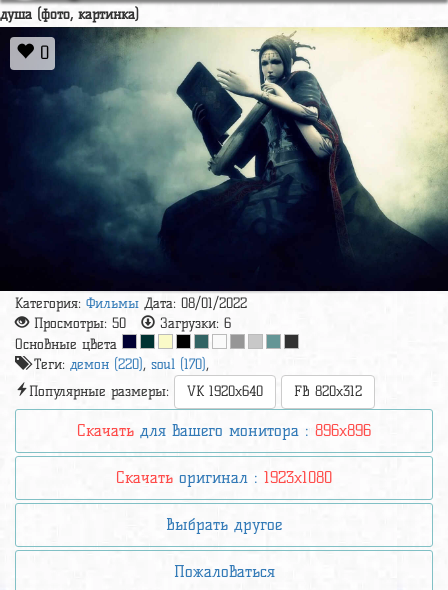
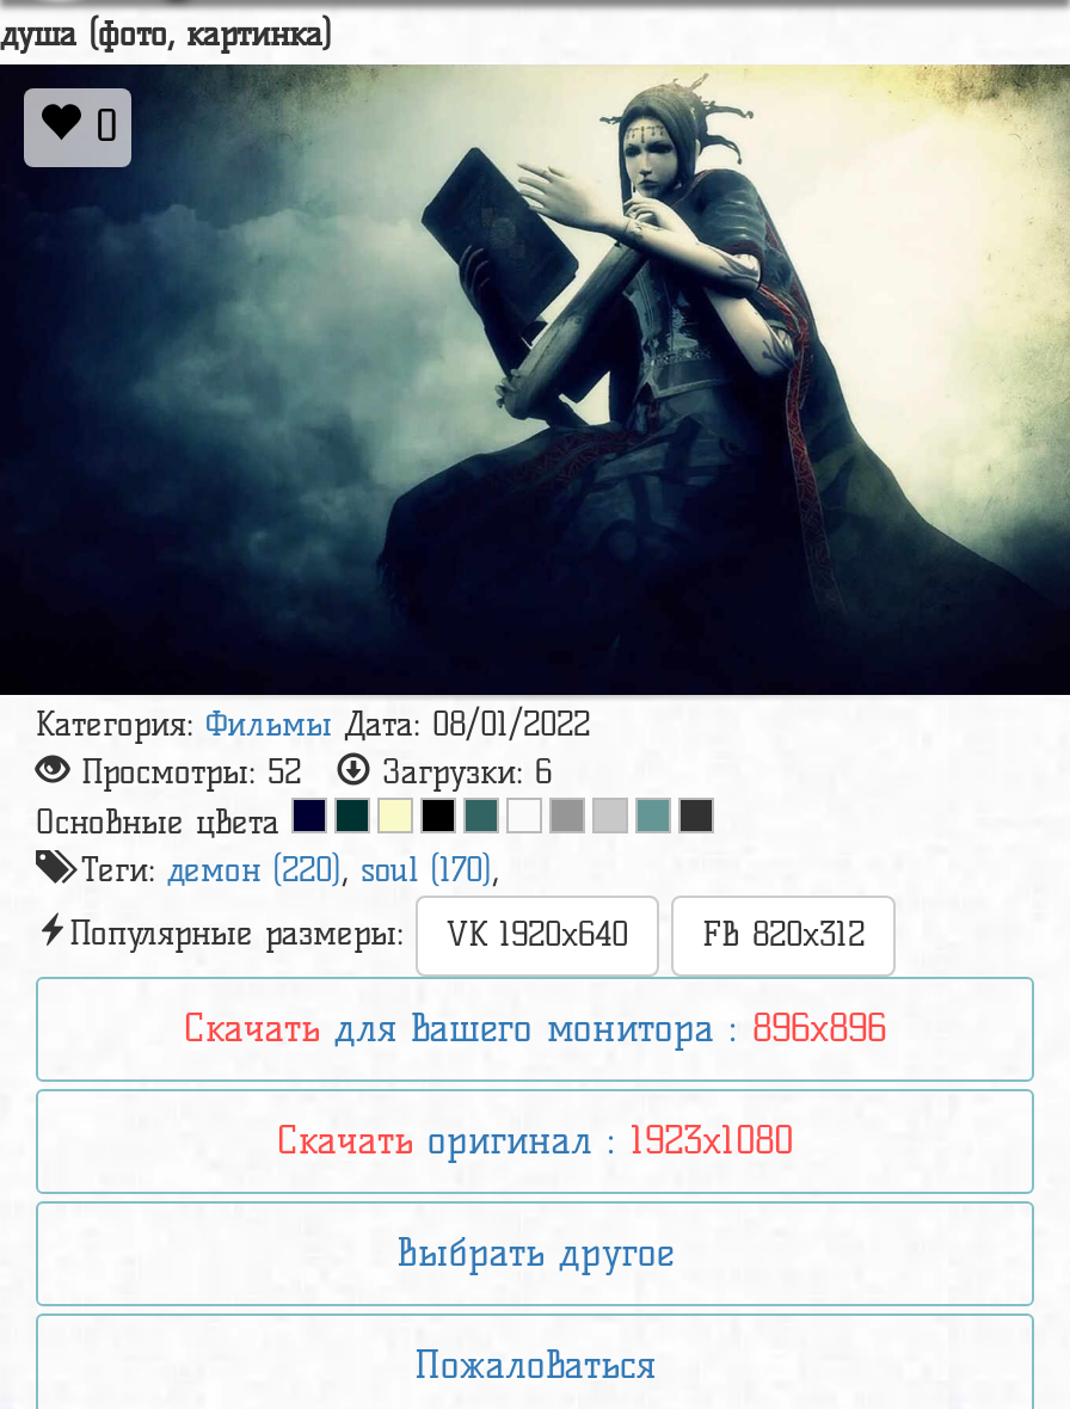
- Просмотры: 50 Загрузки: 6
+ Просмотры: 52 Загрузки: 6
